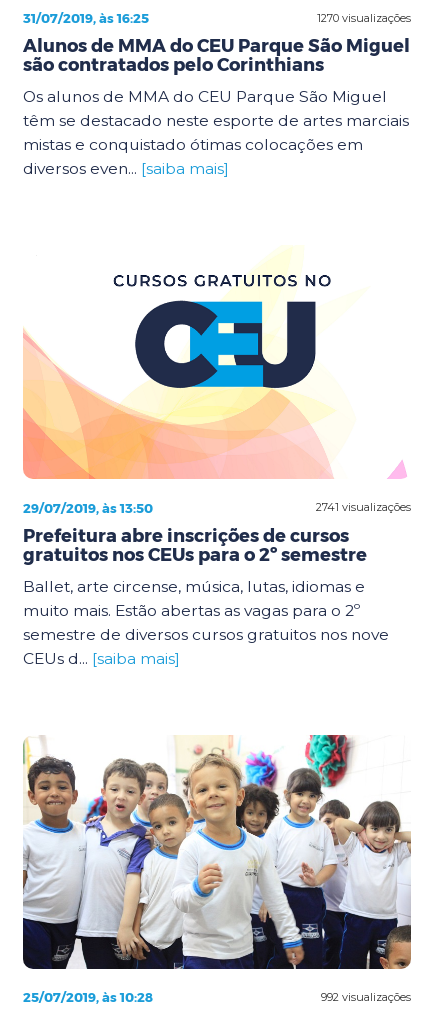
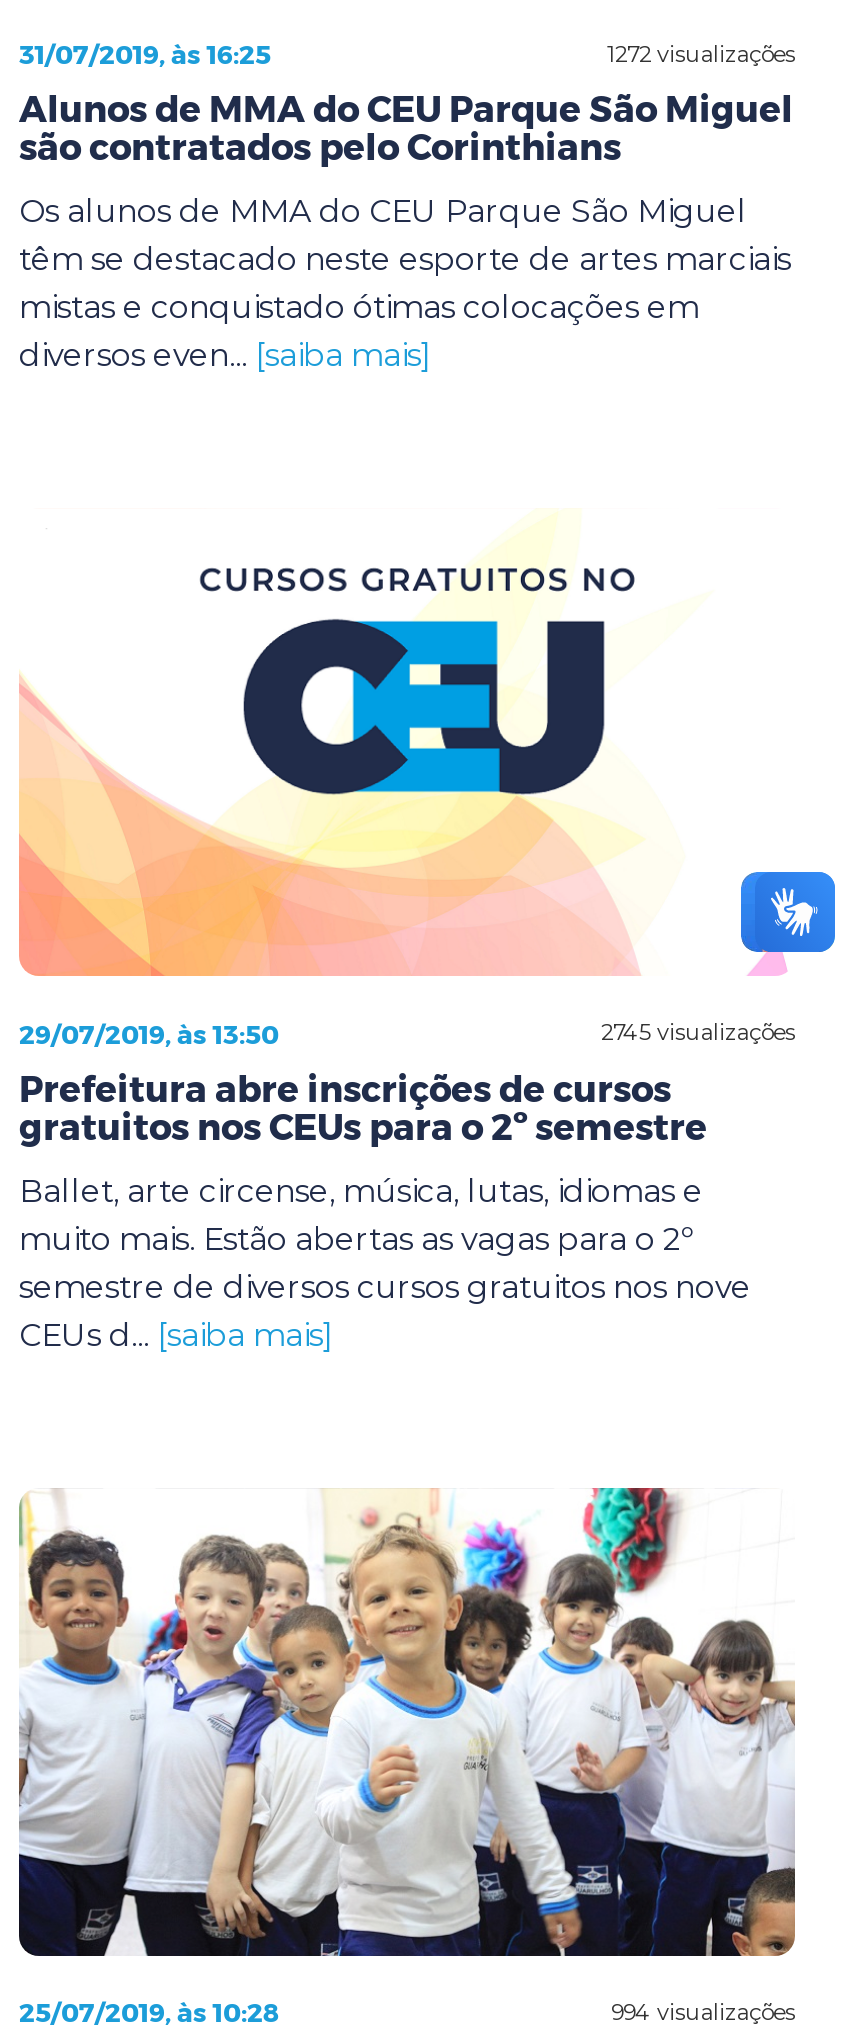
- 1270 visualizações
+ 1272 visualizações

+ [image]

- 2741 visualizações
+ 2745 visualizações

- 992 visualizações
+ 994 visualizações
